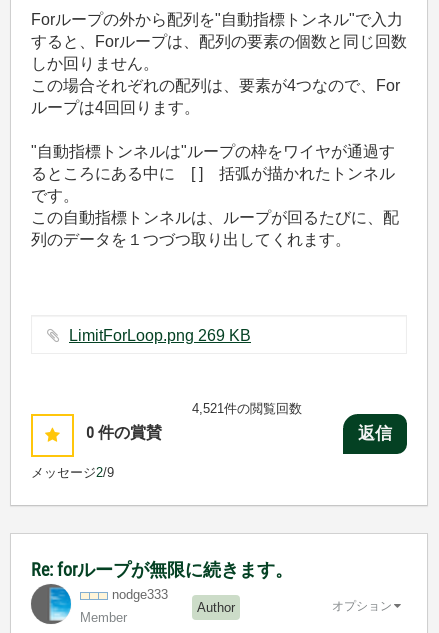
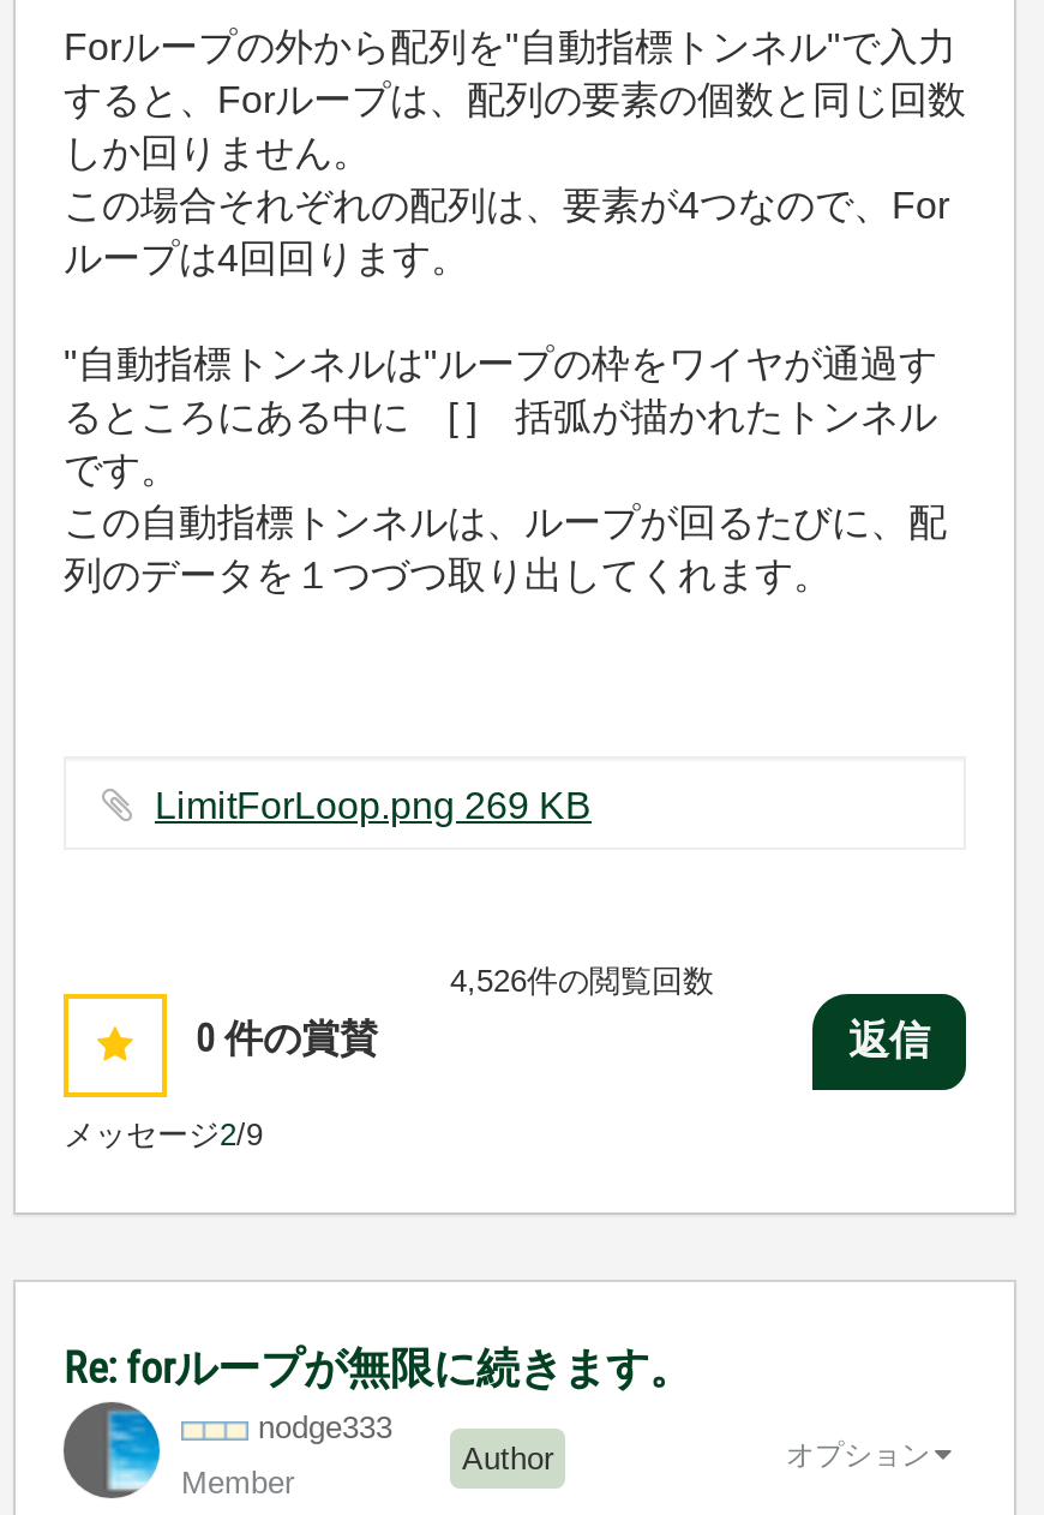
- 4,521件の閲覧回数
+ 4,526件の閲覧回数
